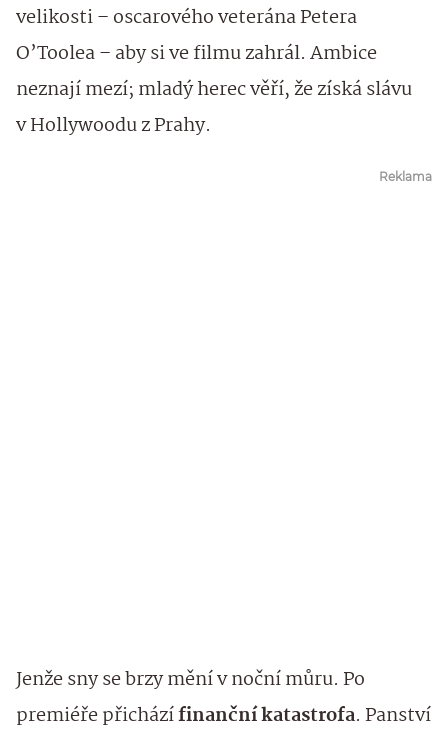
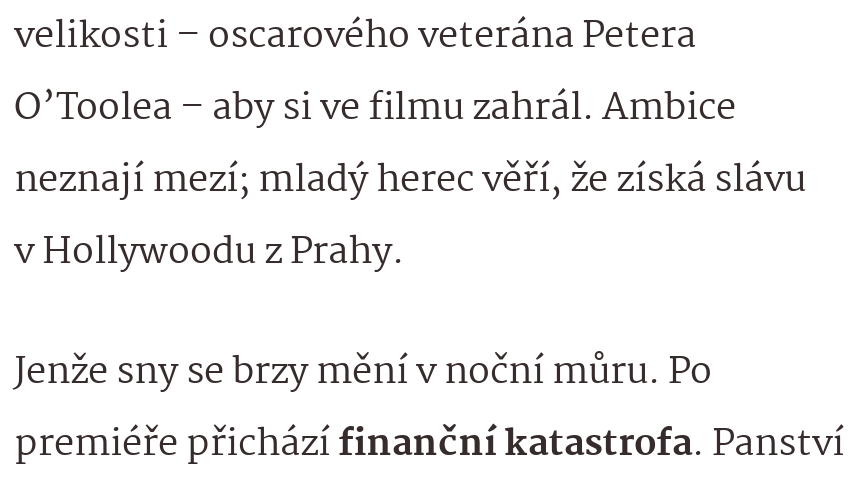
- Reklama
